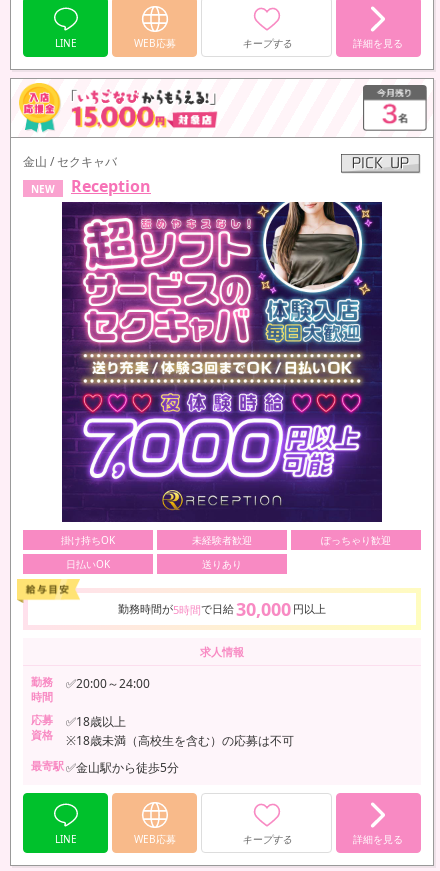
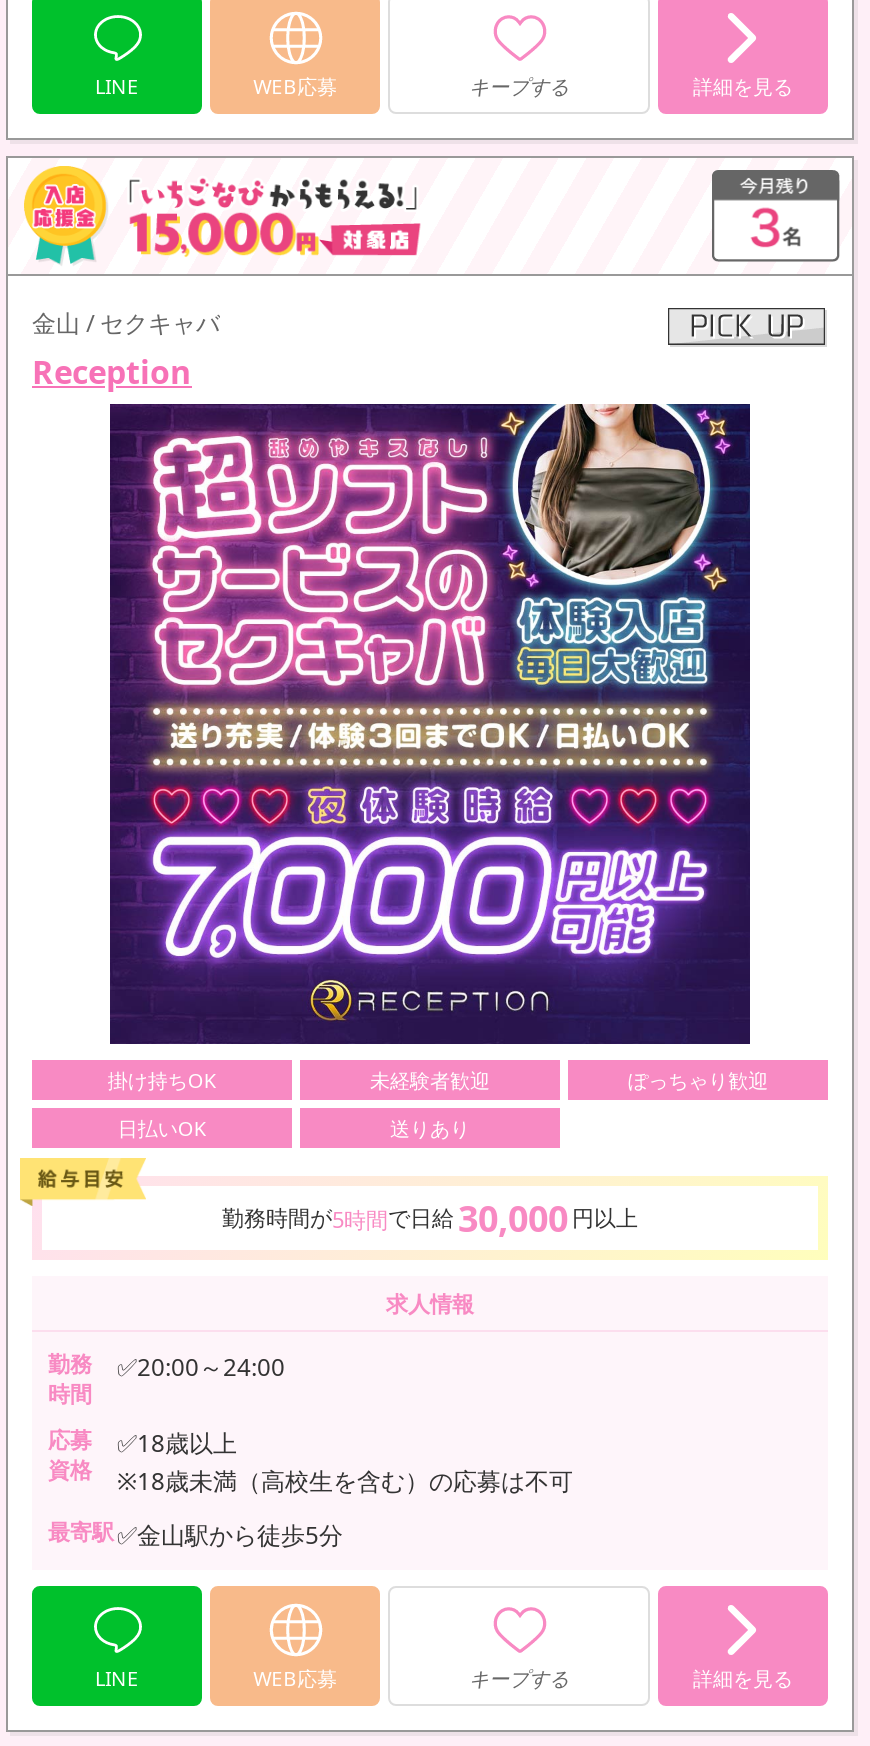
- NEW
